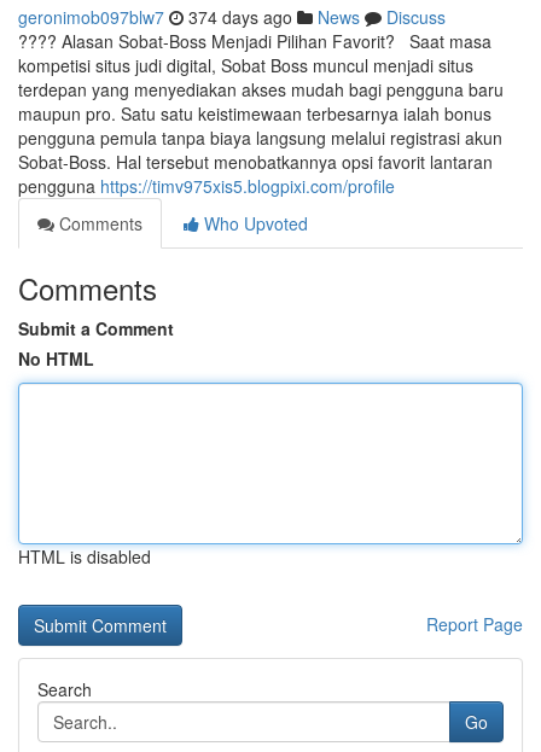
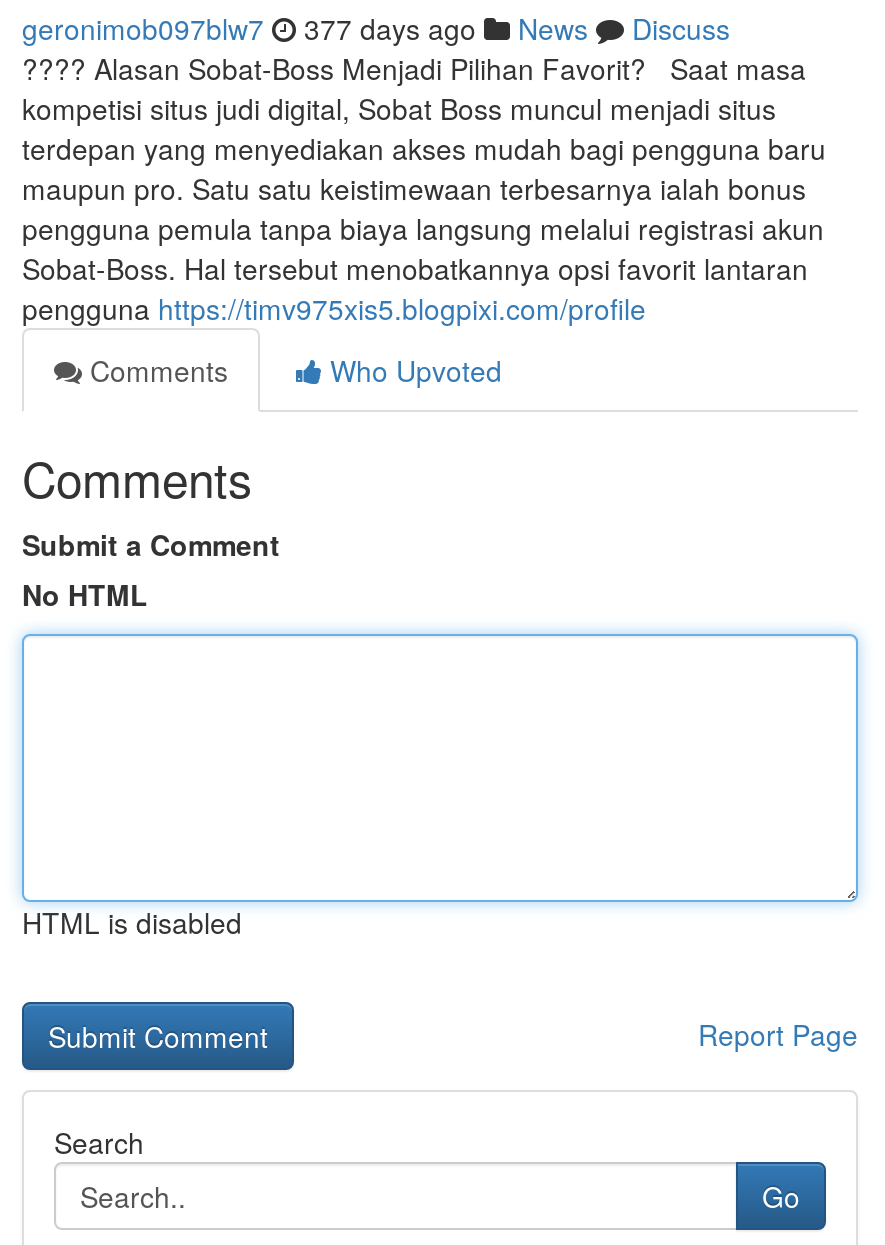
- geronimob097blw7 374 days ago News Discuss
+ geronimob097blw7 377 days ago News Discuss
